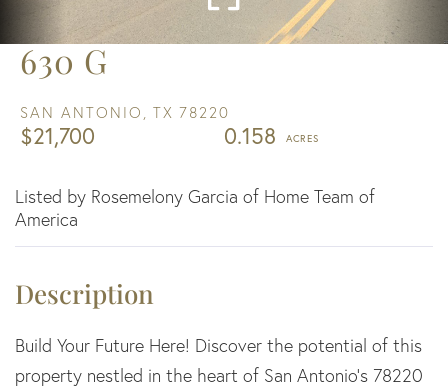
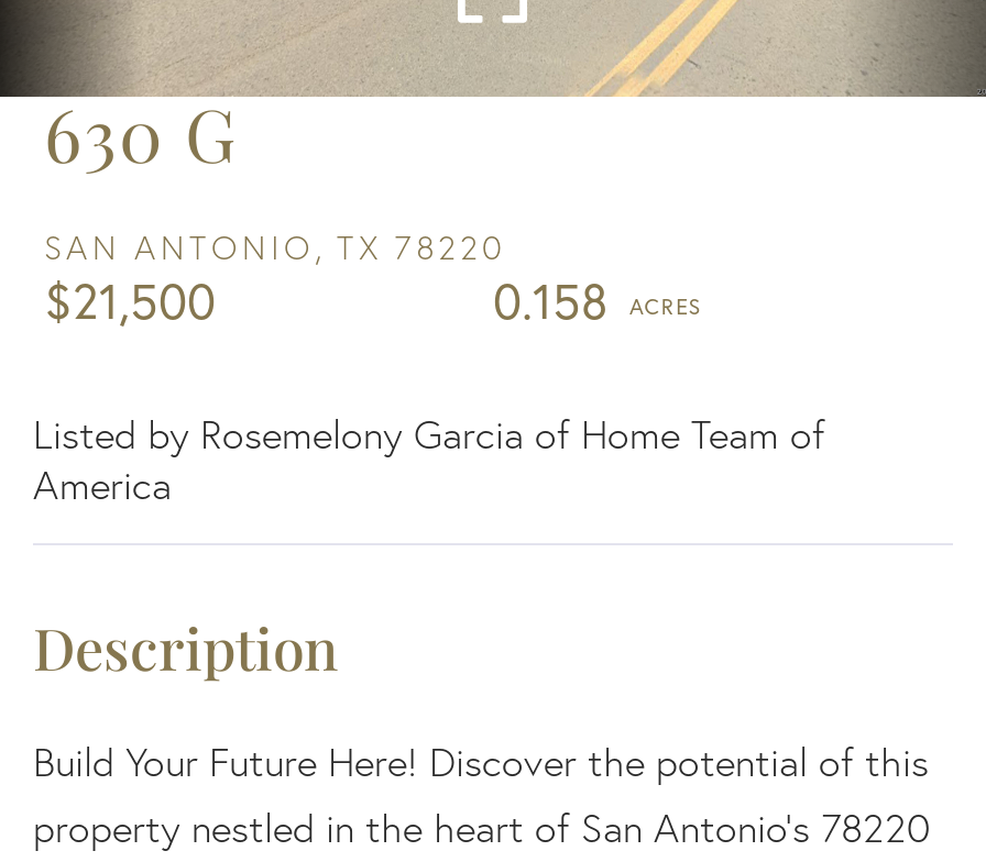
- $21,700
+ $21,500
